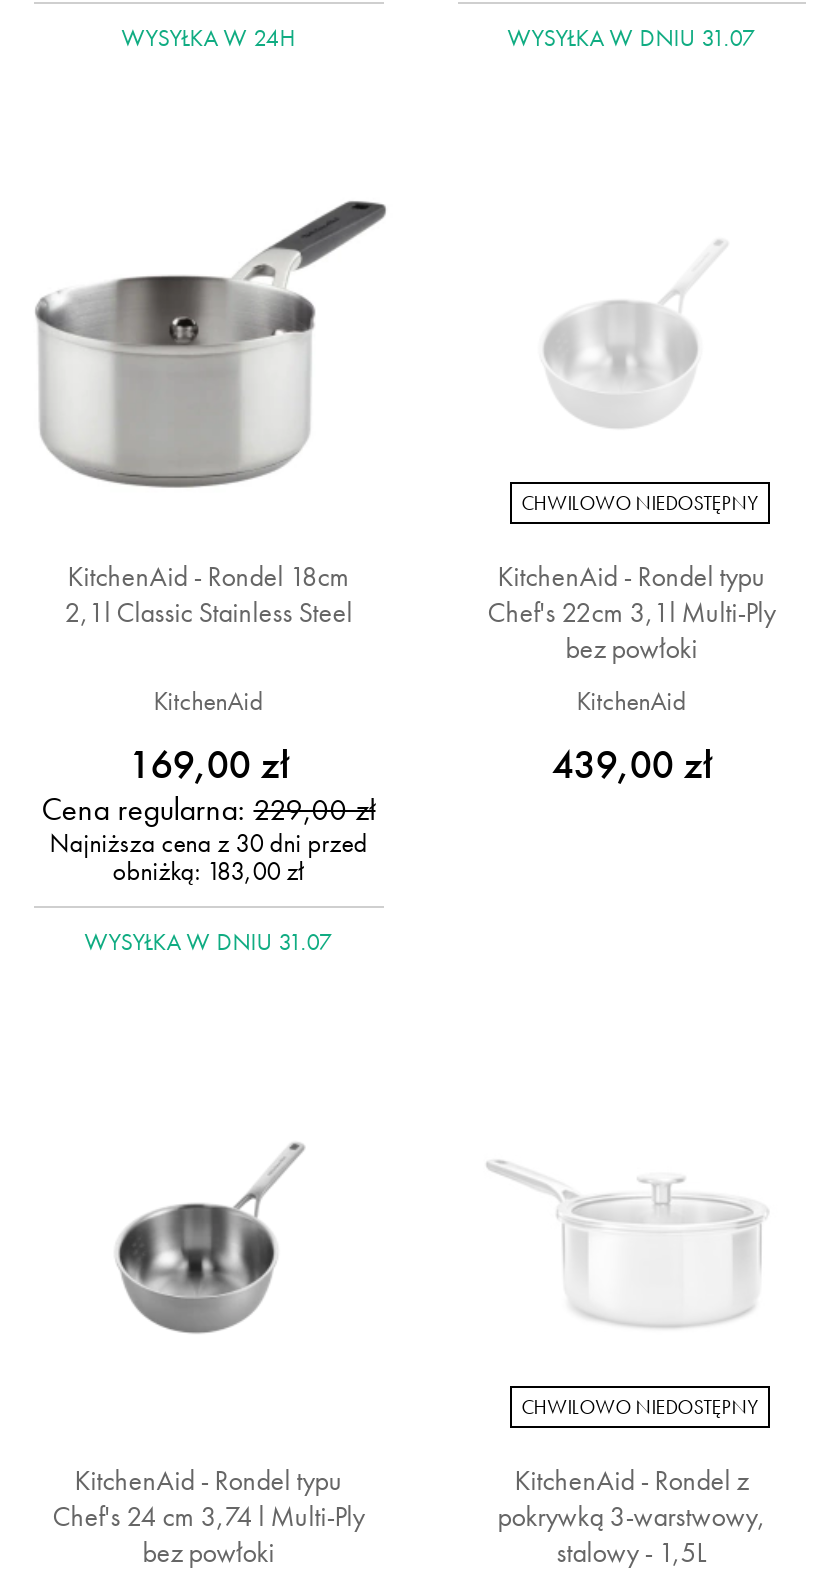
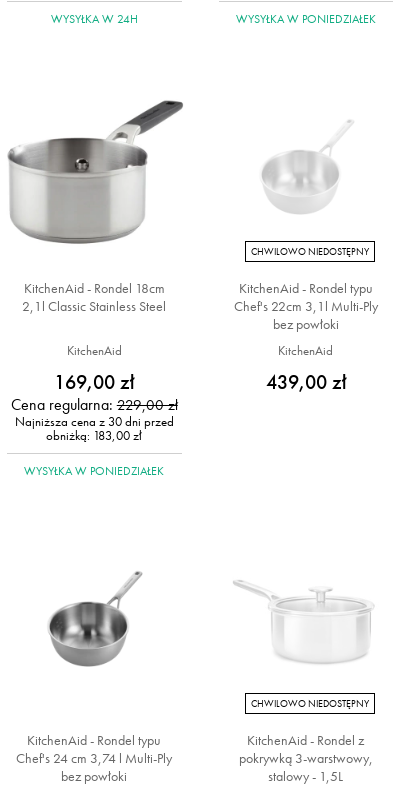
- WYSYŁKA W DNIU 31.07
+ WYSYŁKA W PONIEDZIAŁEK

- WYSYŁKA W DNIU 31.07
+ WYSYŁKA W PONIEDZIAŁEK
